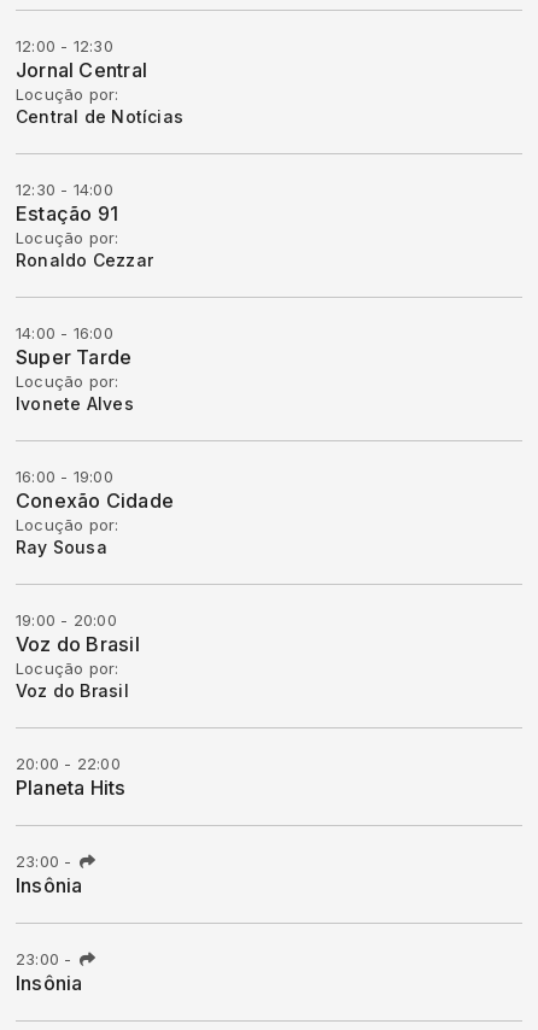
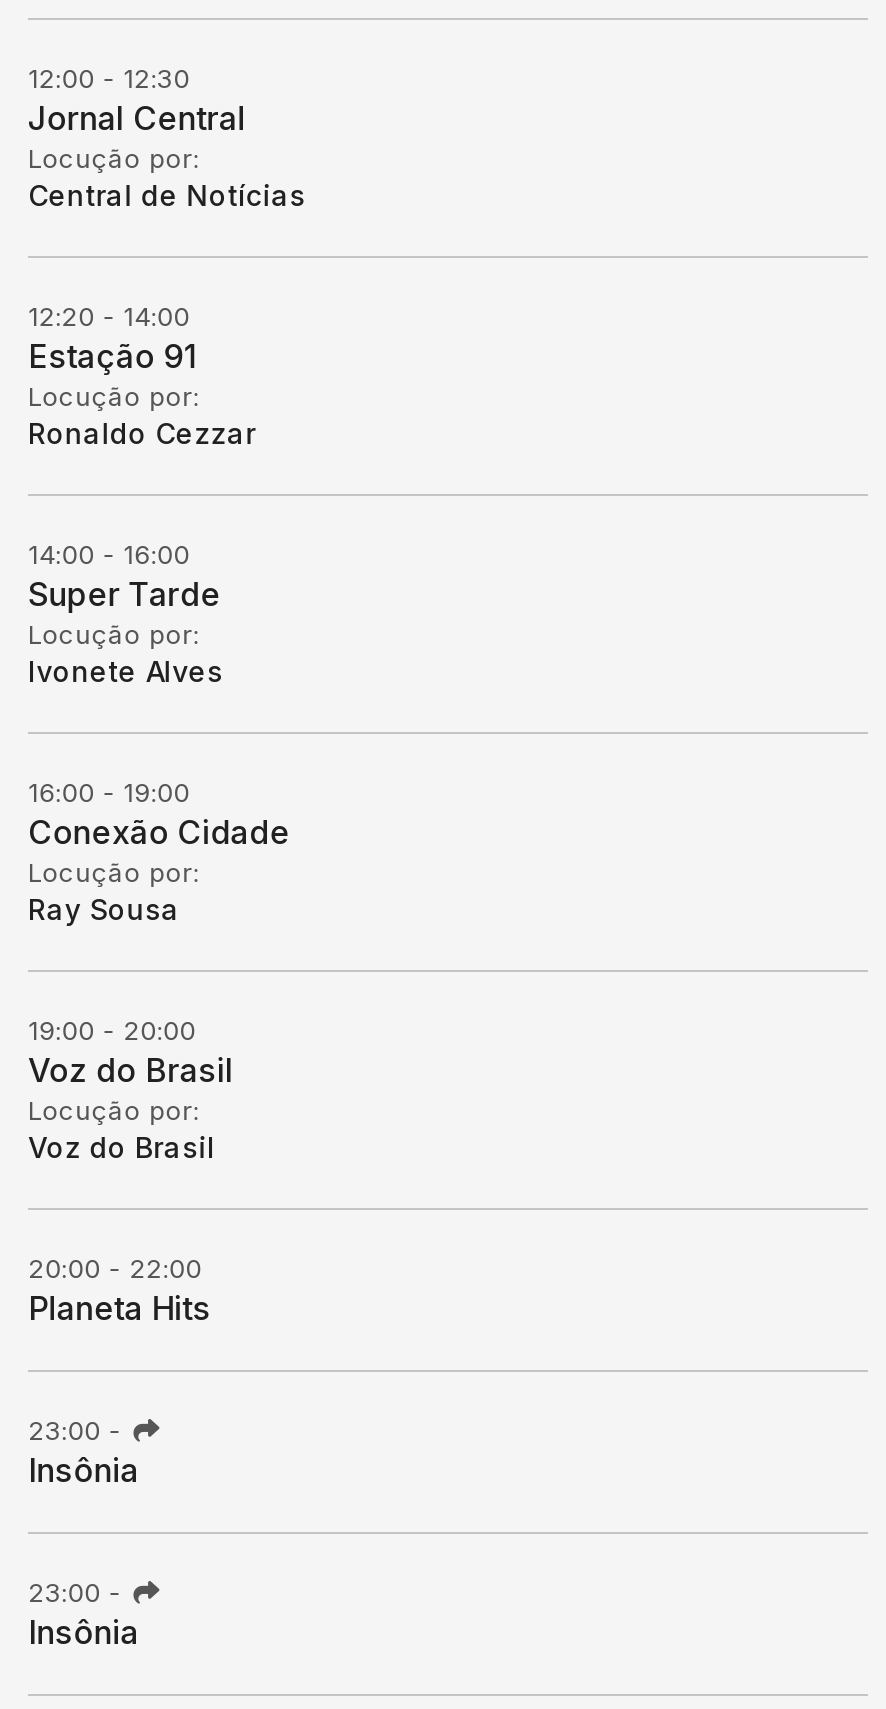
- 12:30 - 14:00
+ 12:20 - 14:00
